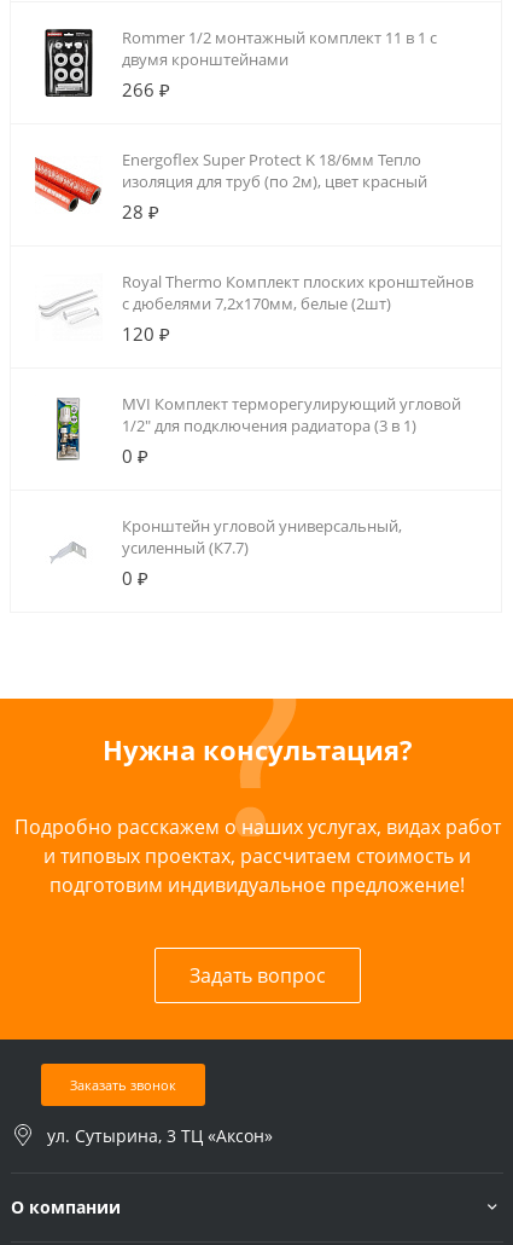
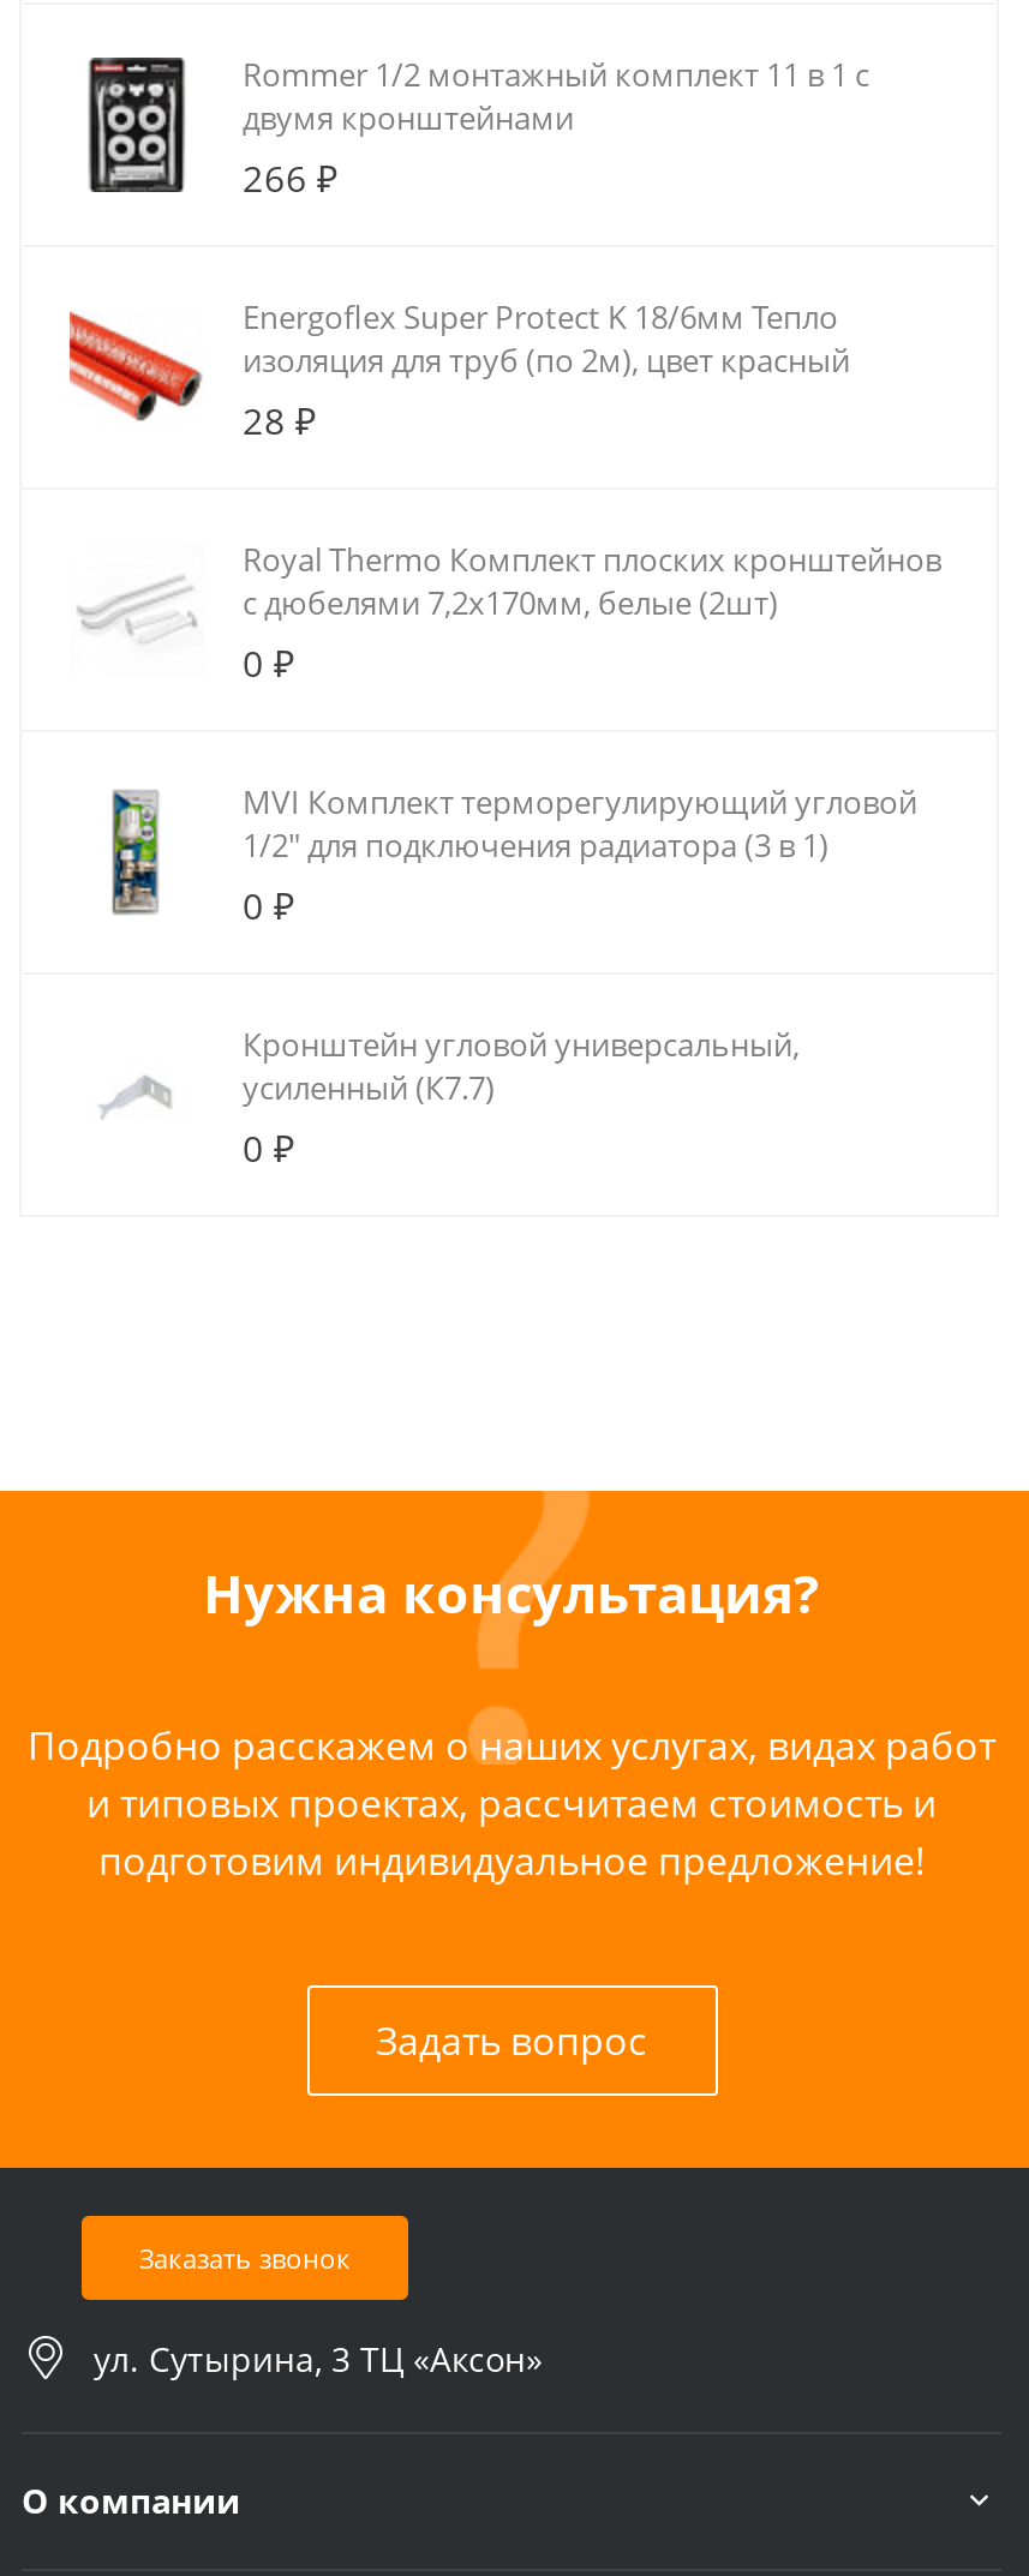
- 120 ₽
+ 0 ₽
